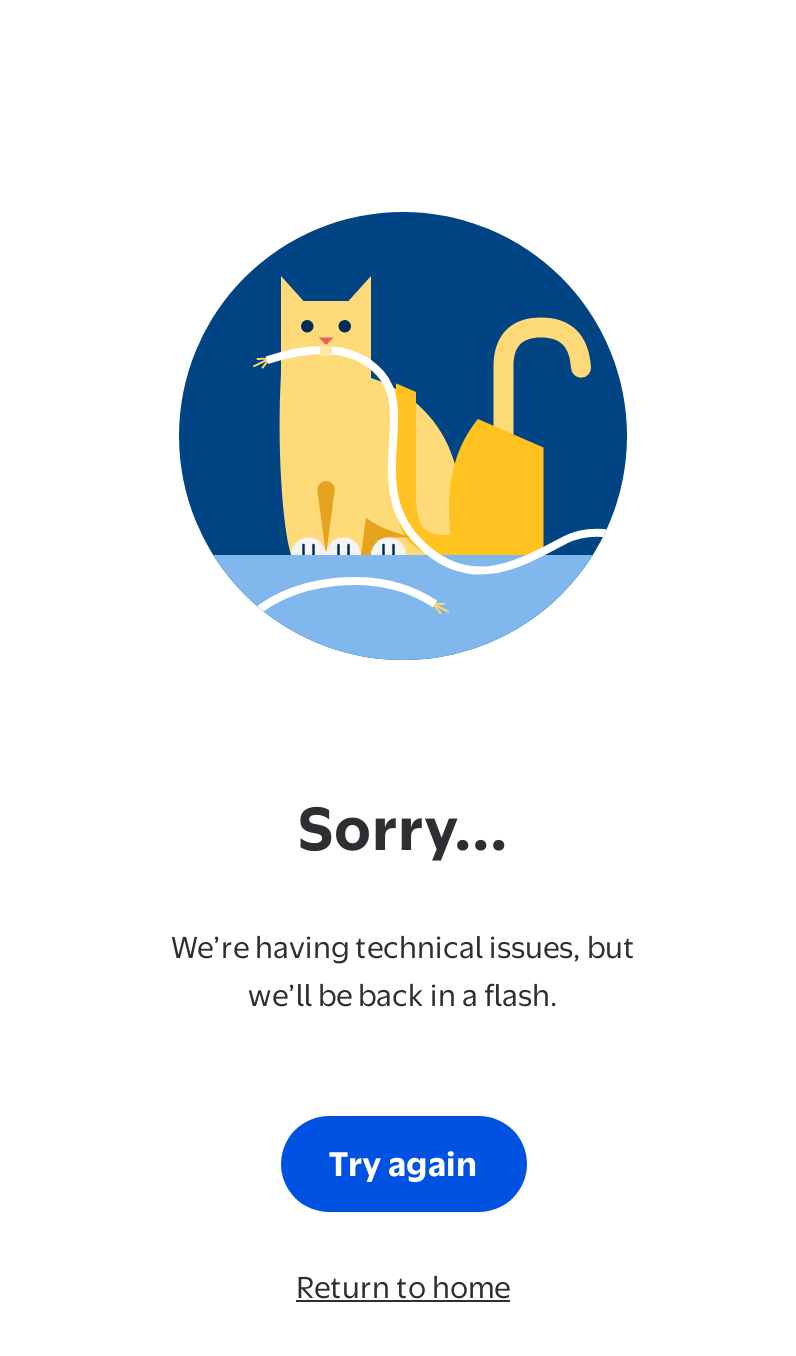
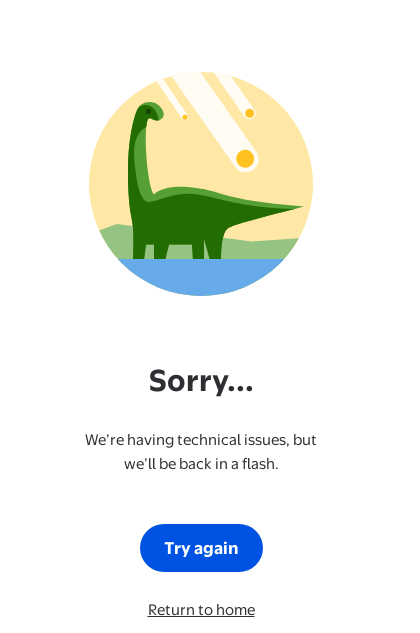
- [image]
+ [image]
